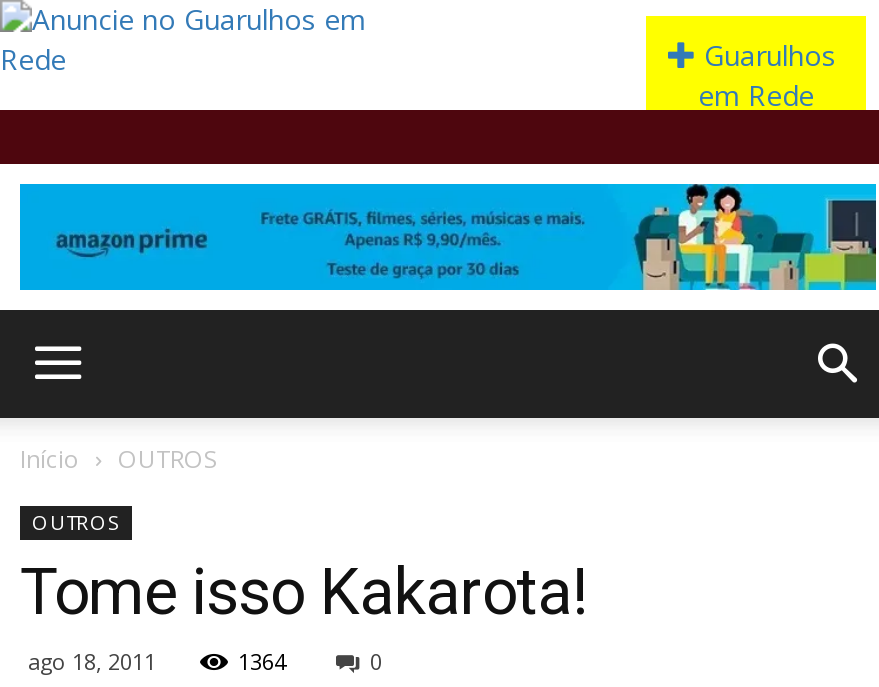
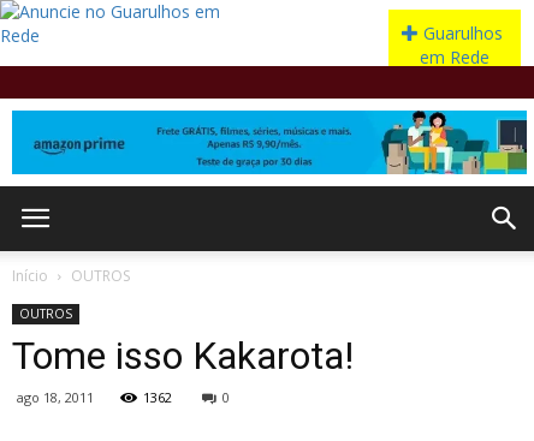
- 1364
+ 1362
